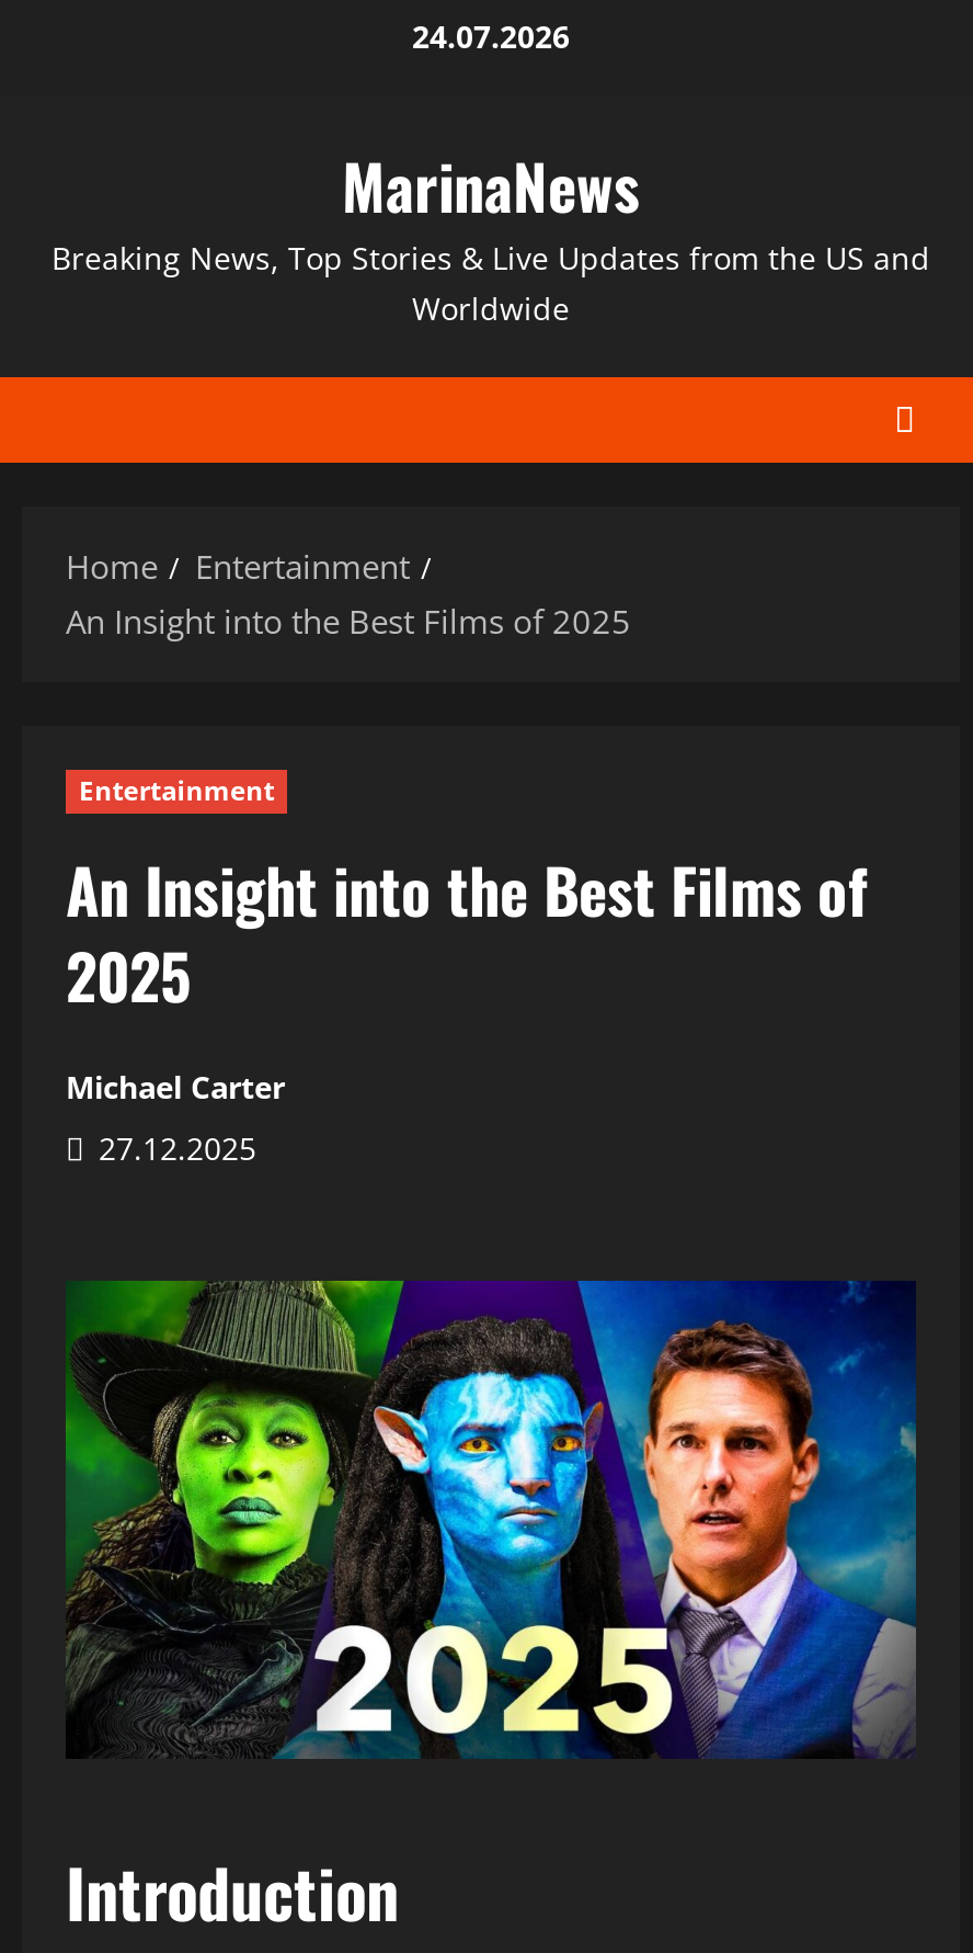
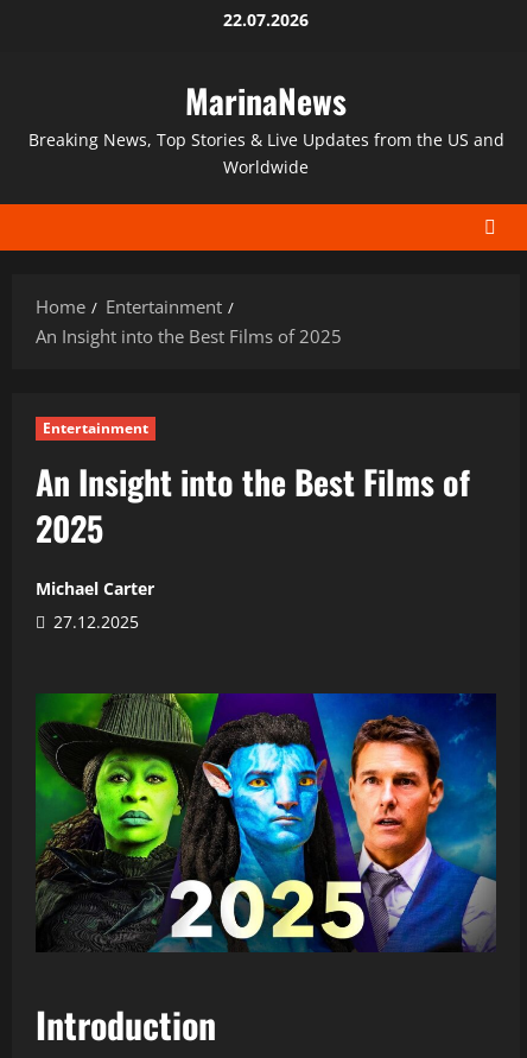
- 24.07.2026
+ 22.07.2026
